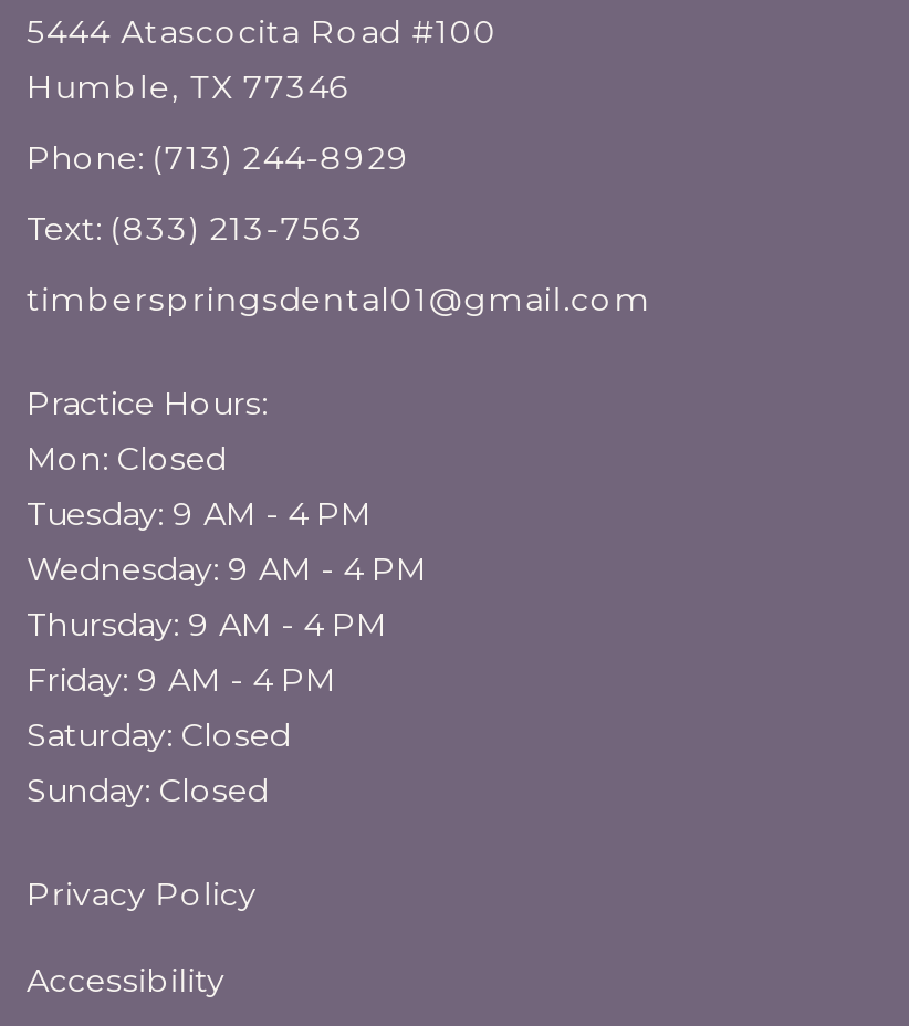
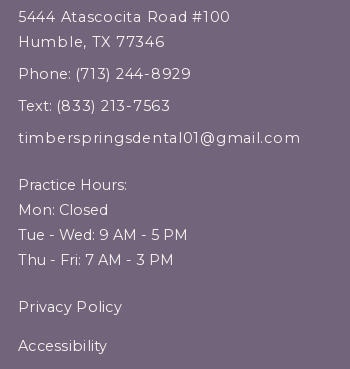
- Tuesday: 9 AM - 4 PM
- Wednesday: 9 AM - 4 PM
- Thursday: 9 AM - 4 PM
- Friday: 9 AM - 4 PM
- Saturday: Closed
- Sunday: Closed
+ Tue - Wed: 9 AM - 5 PM
+ Thu - Fri: 7 AM - 3 PM
